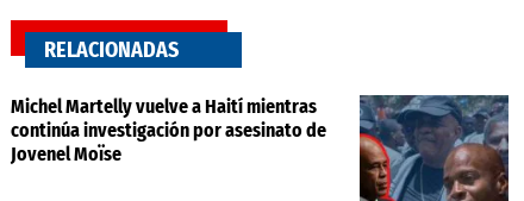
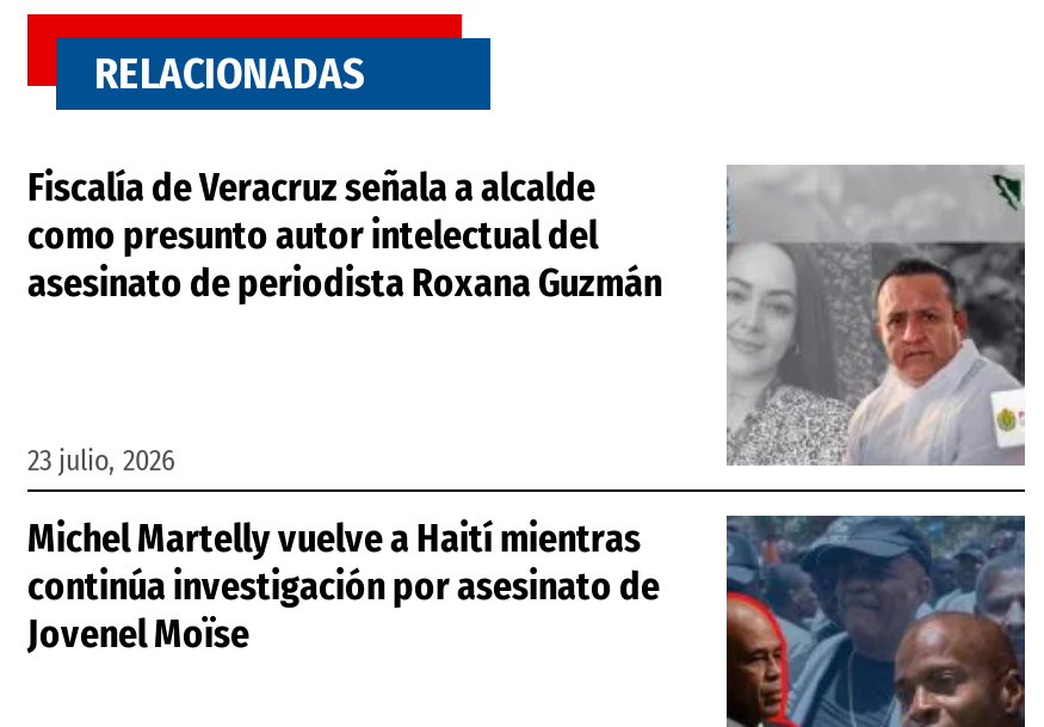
+ [image]
+ Fiscalía de Veracruz señala a alcalde
+ como presunto autor intelectual del
+ asesinato de periodista Roxana Guzmán

+ 23 julio, 2026
